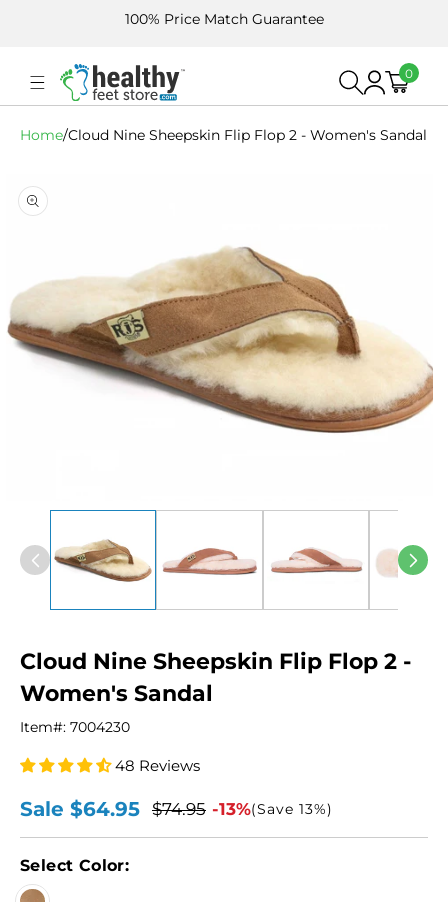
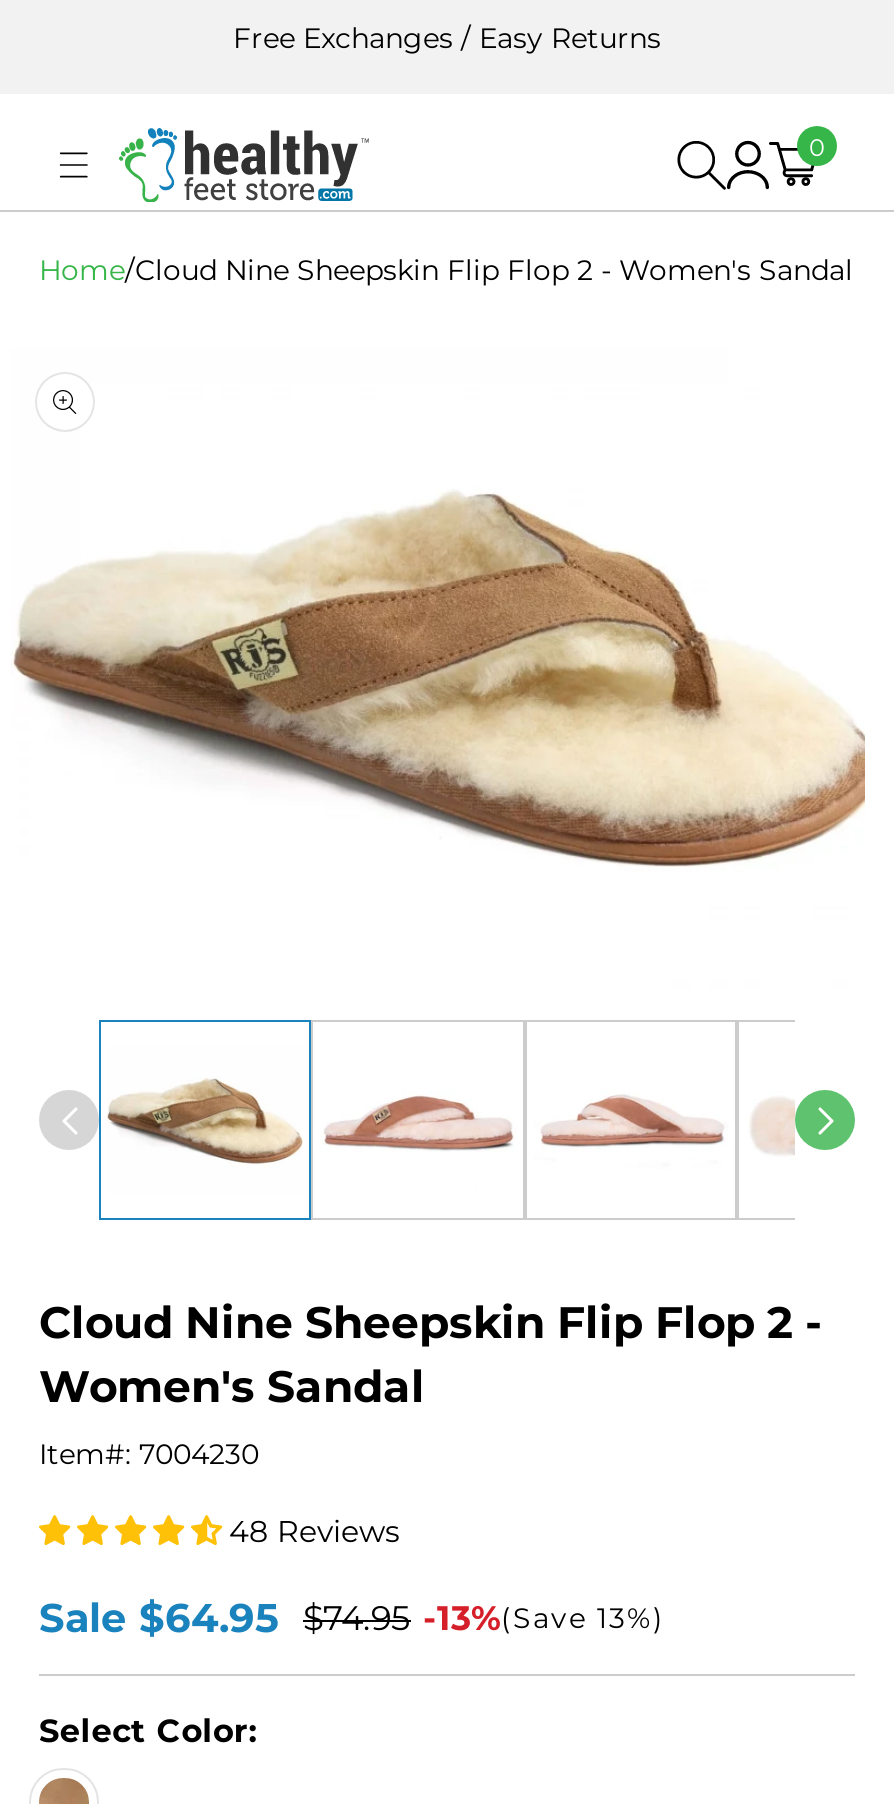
- 100% Price Match Guarantee
+ Free Exchanges / Easy Returns
